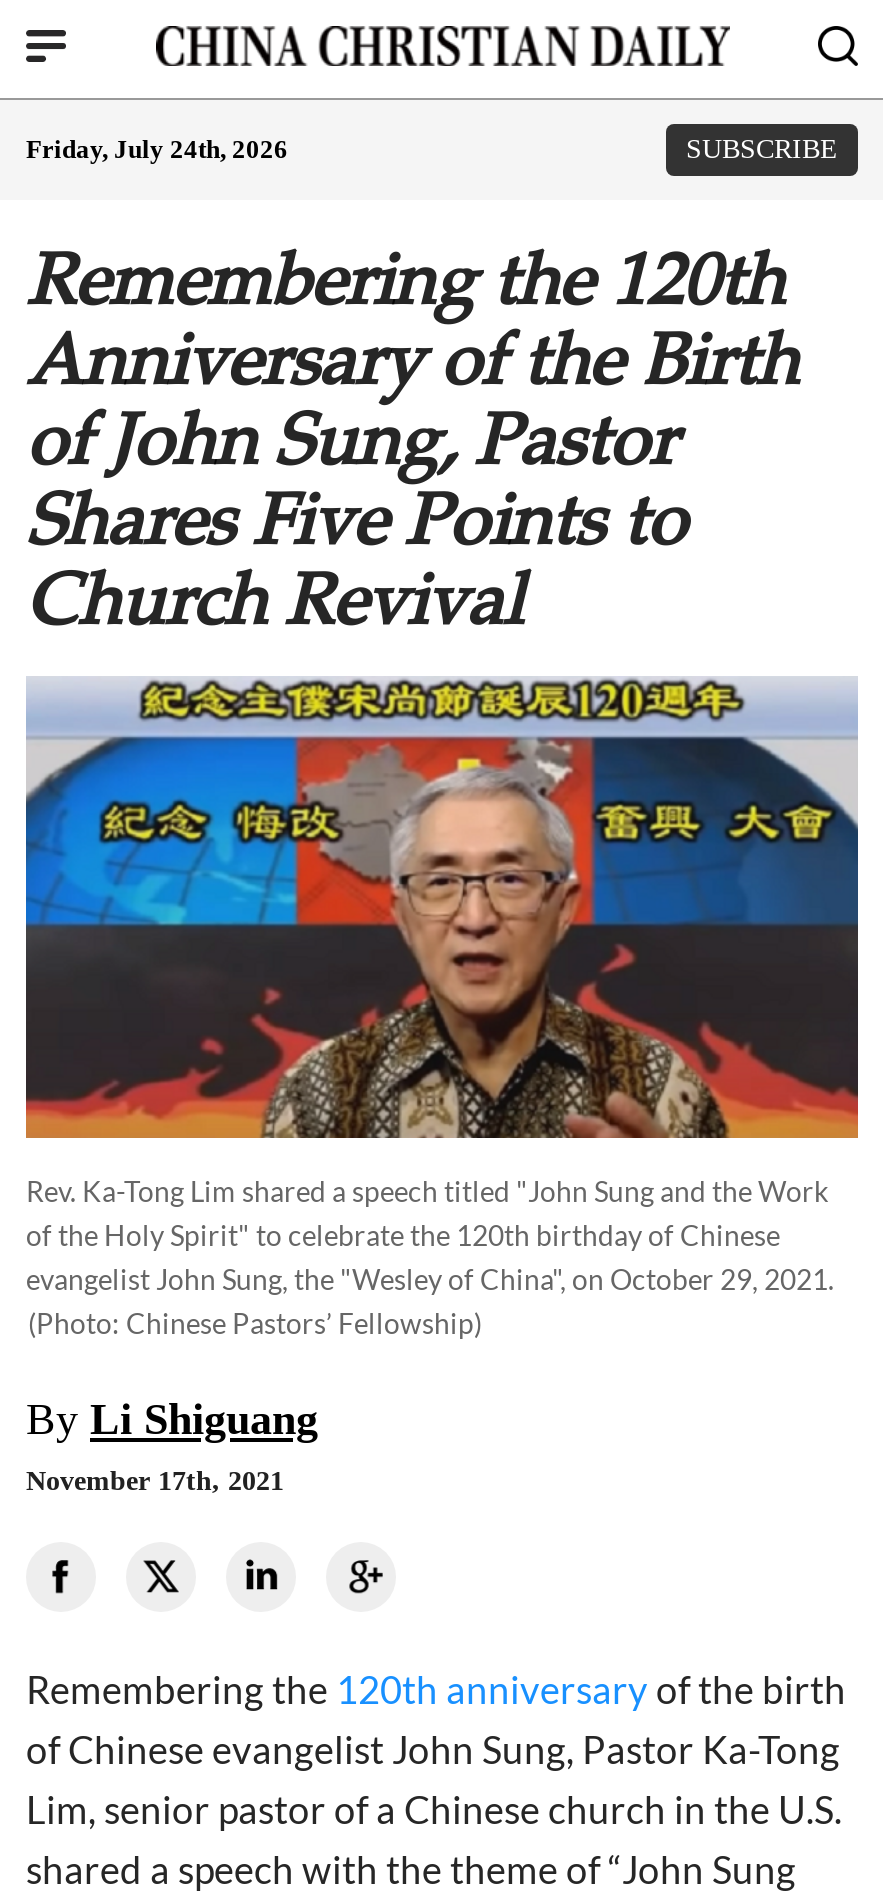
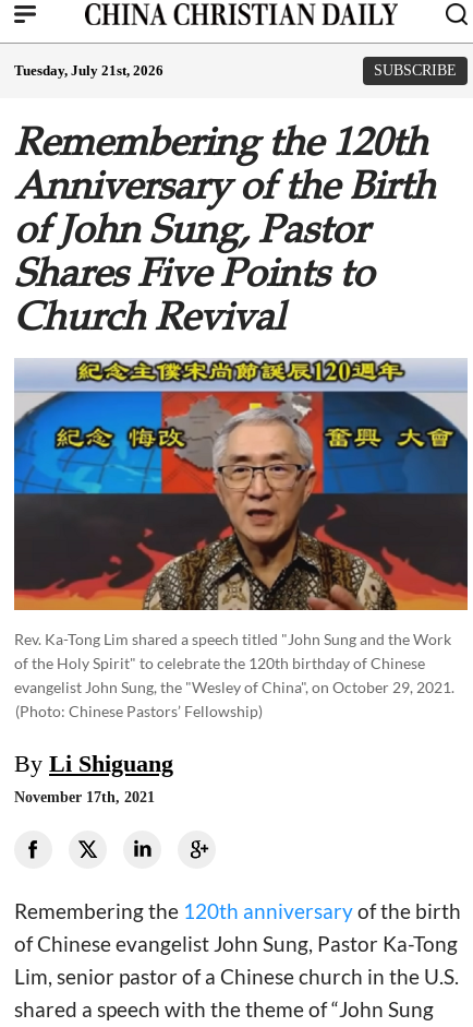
- Friday, July 24th, 2026
+ Tuesday, July 21st, 2026
